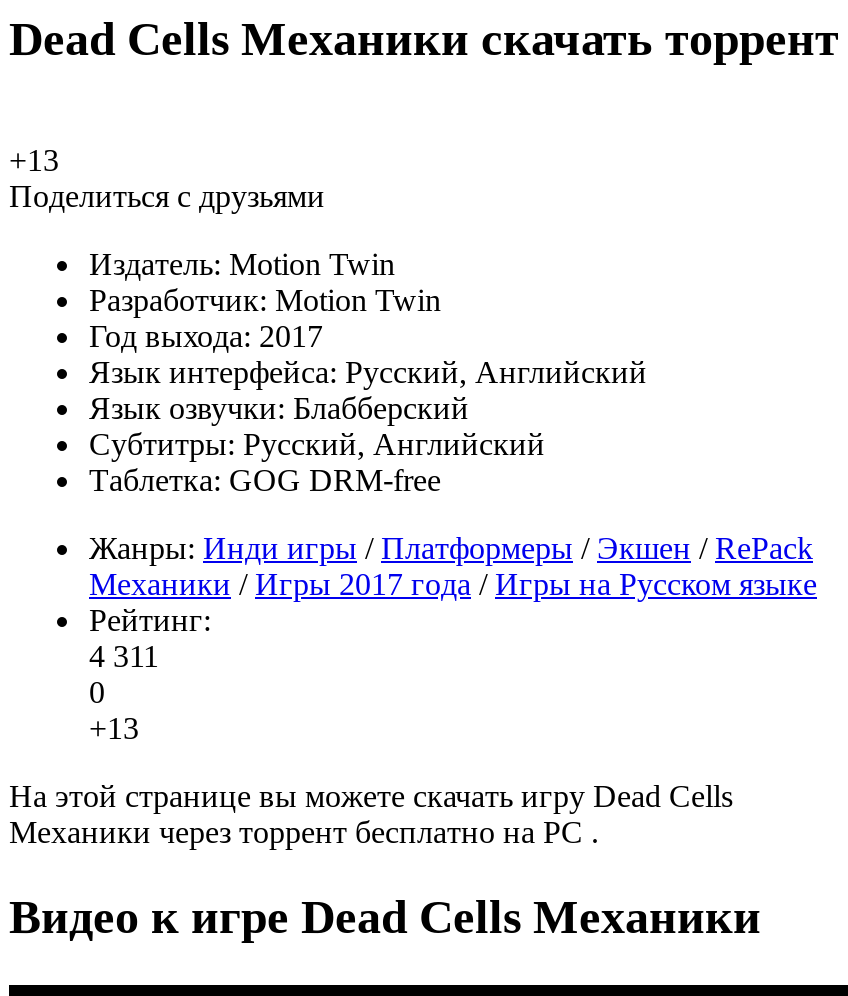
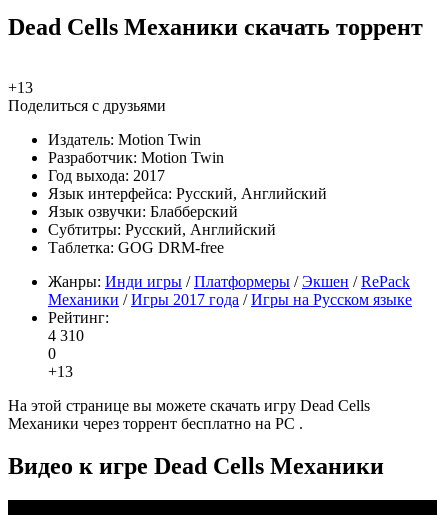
- 4 311
+ 4 310
